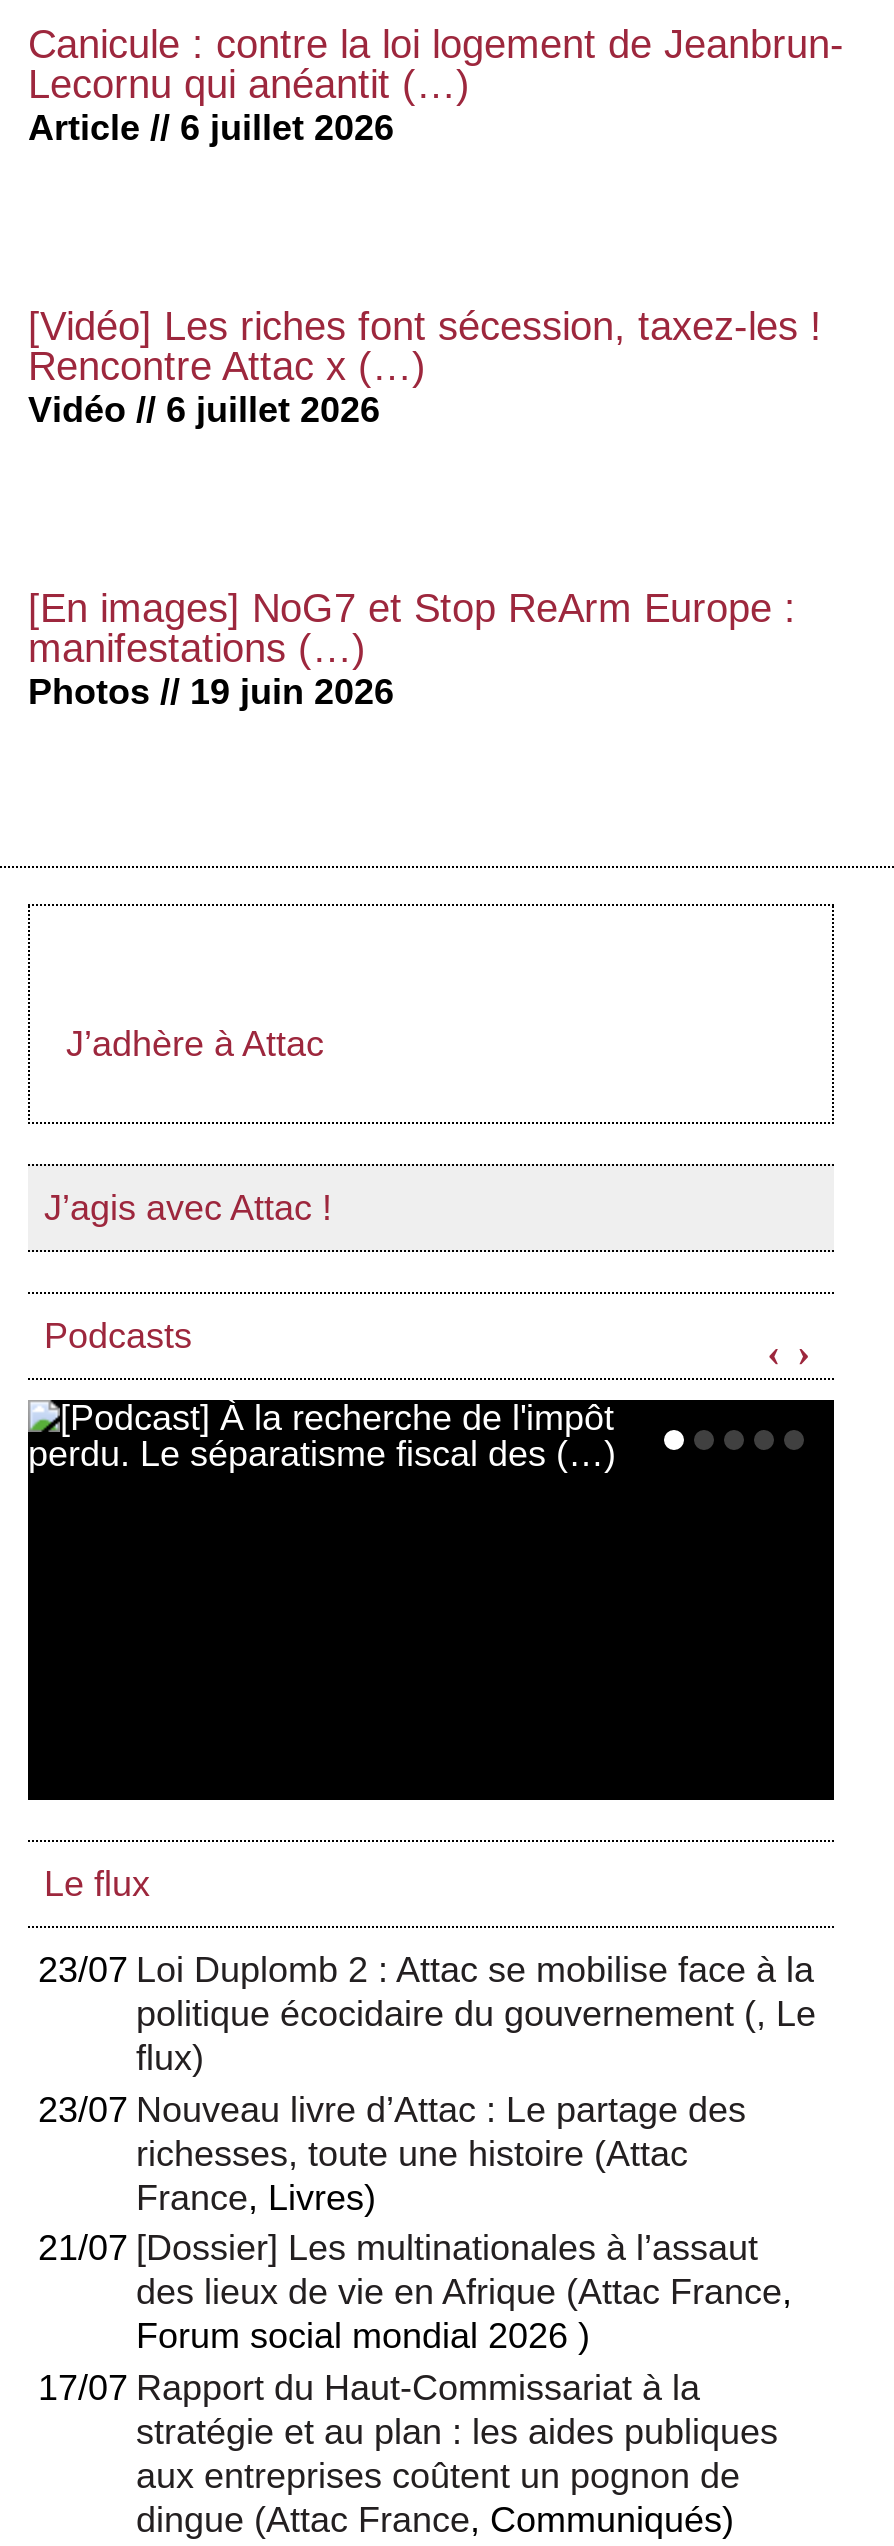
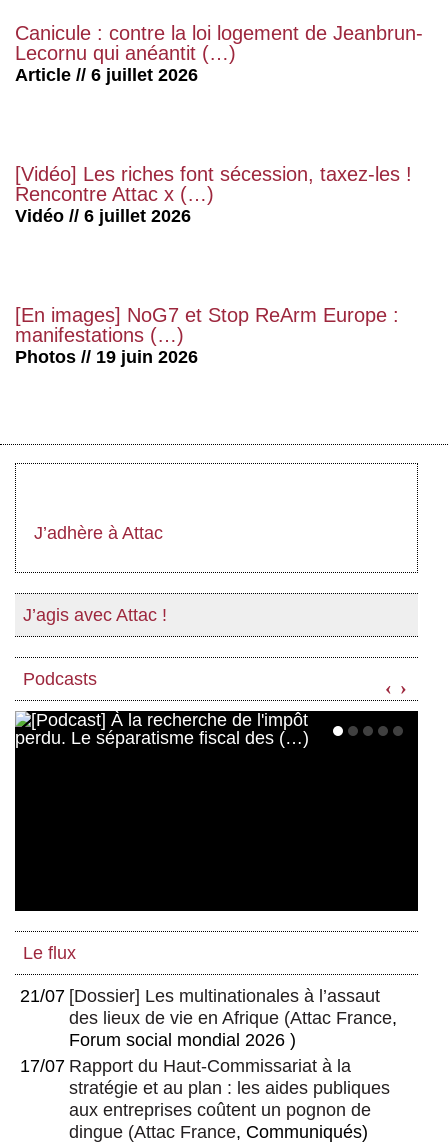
- 23/07 Loi Duplomb 2 : Attac se mobilise face à la
- politique écocidaire du gouvernement (, Le
- flux)
- 23/07 Nouveau livre d’Attac : Le partage des
- richesses, toute une histoire (Attac
- France, Livres)
